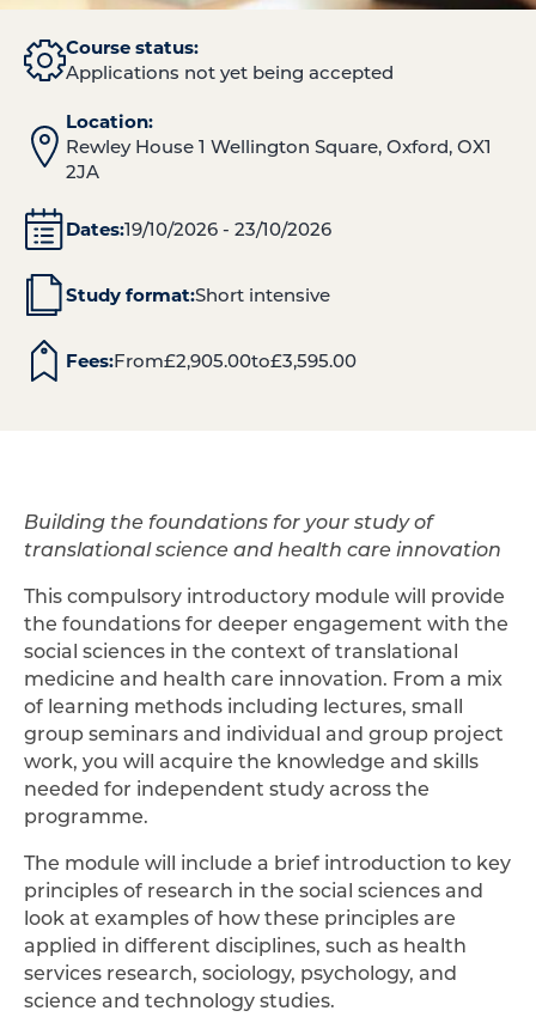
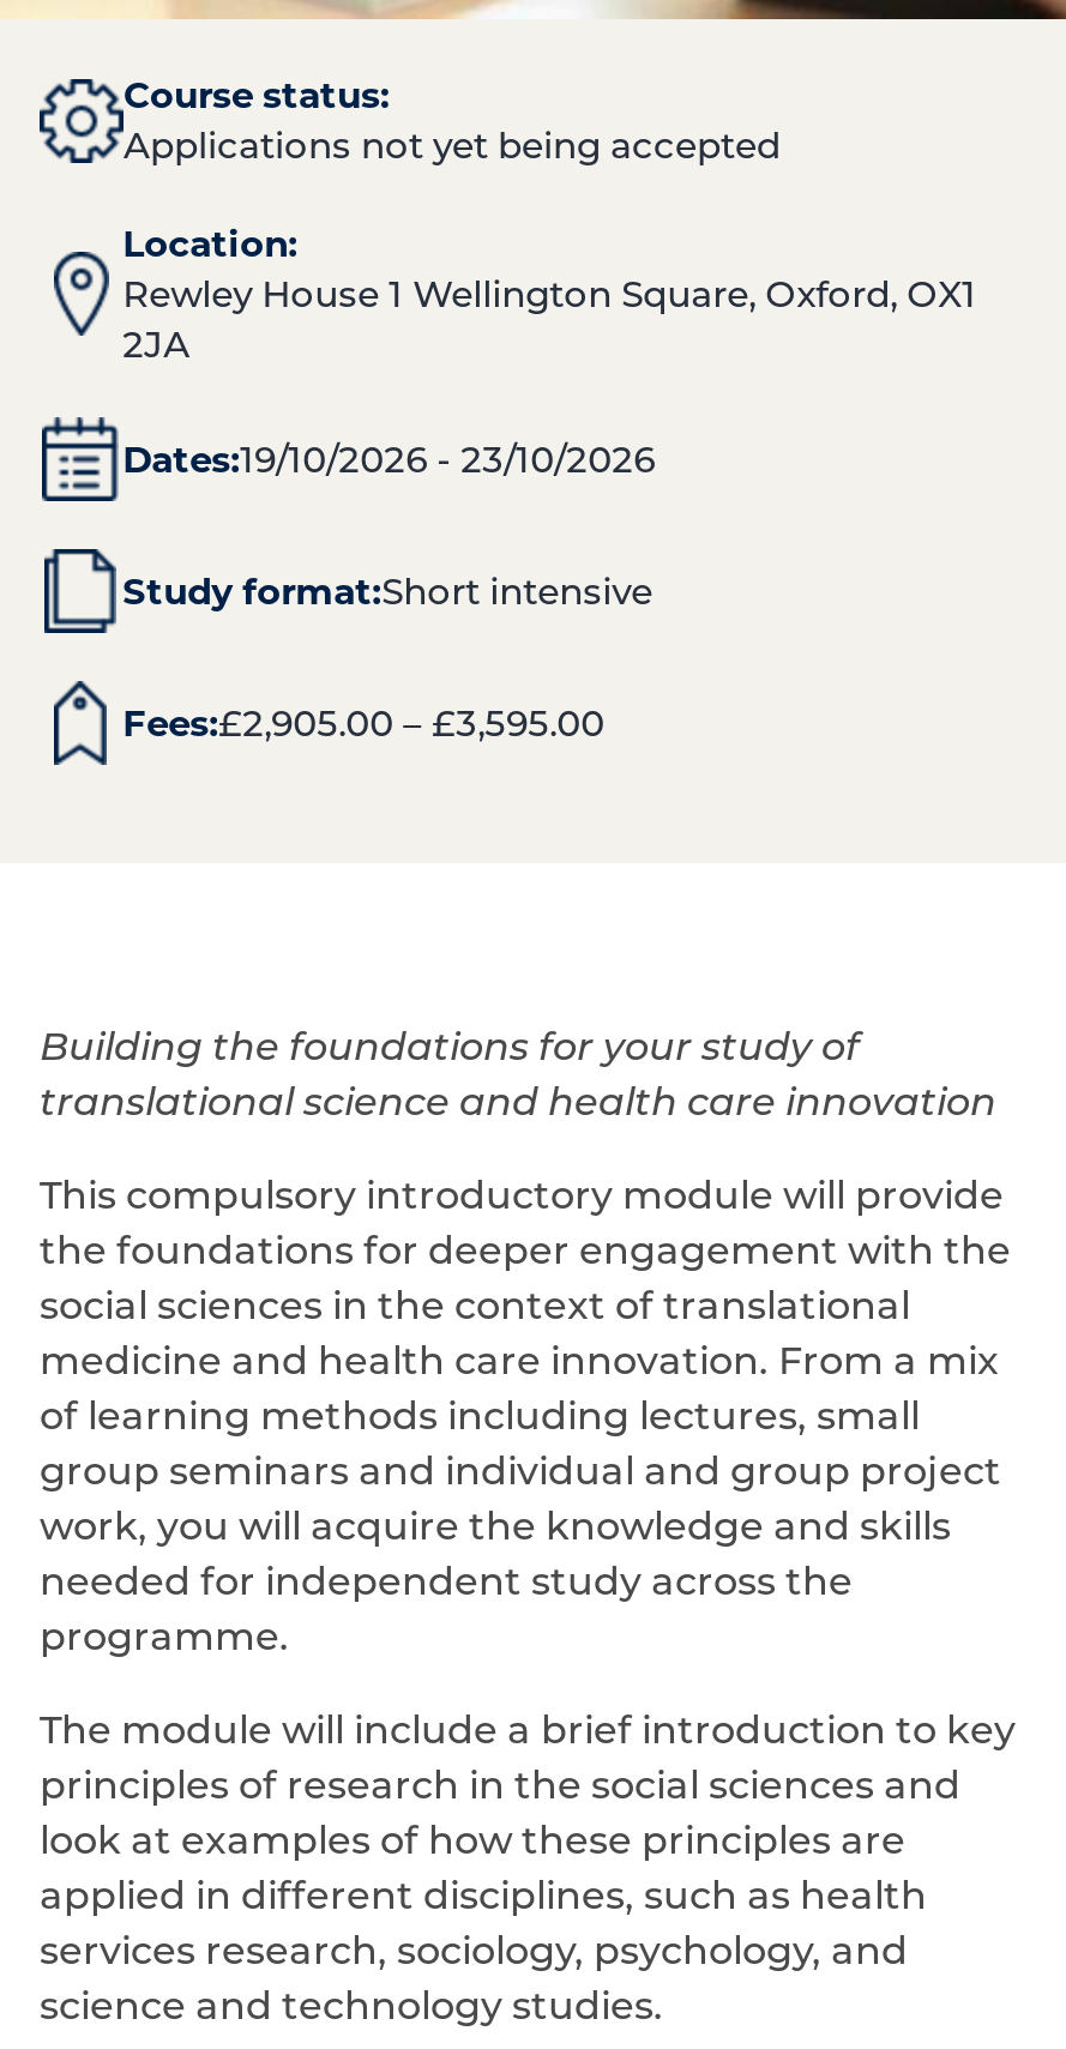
- Fees:From£2,905.00to£3,595.00
+ Fees:£2,905.00 – £3,595.00
